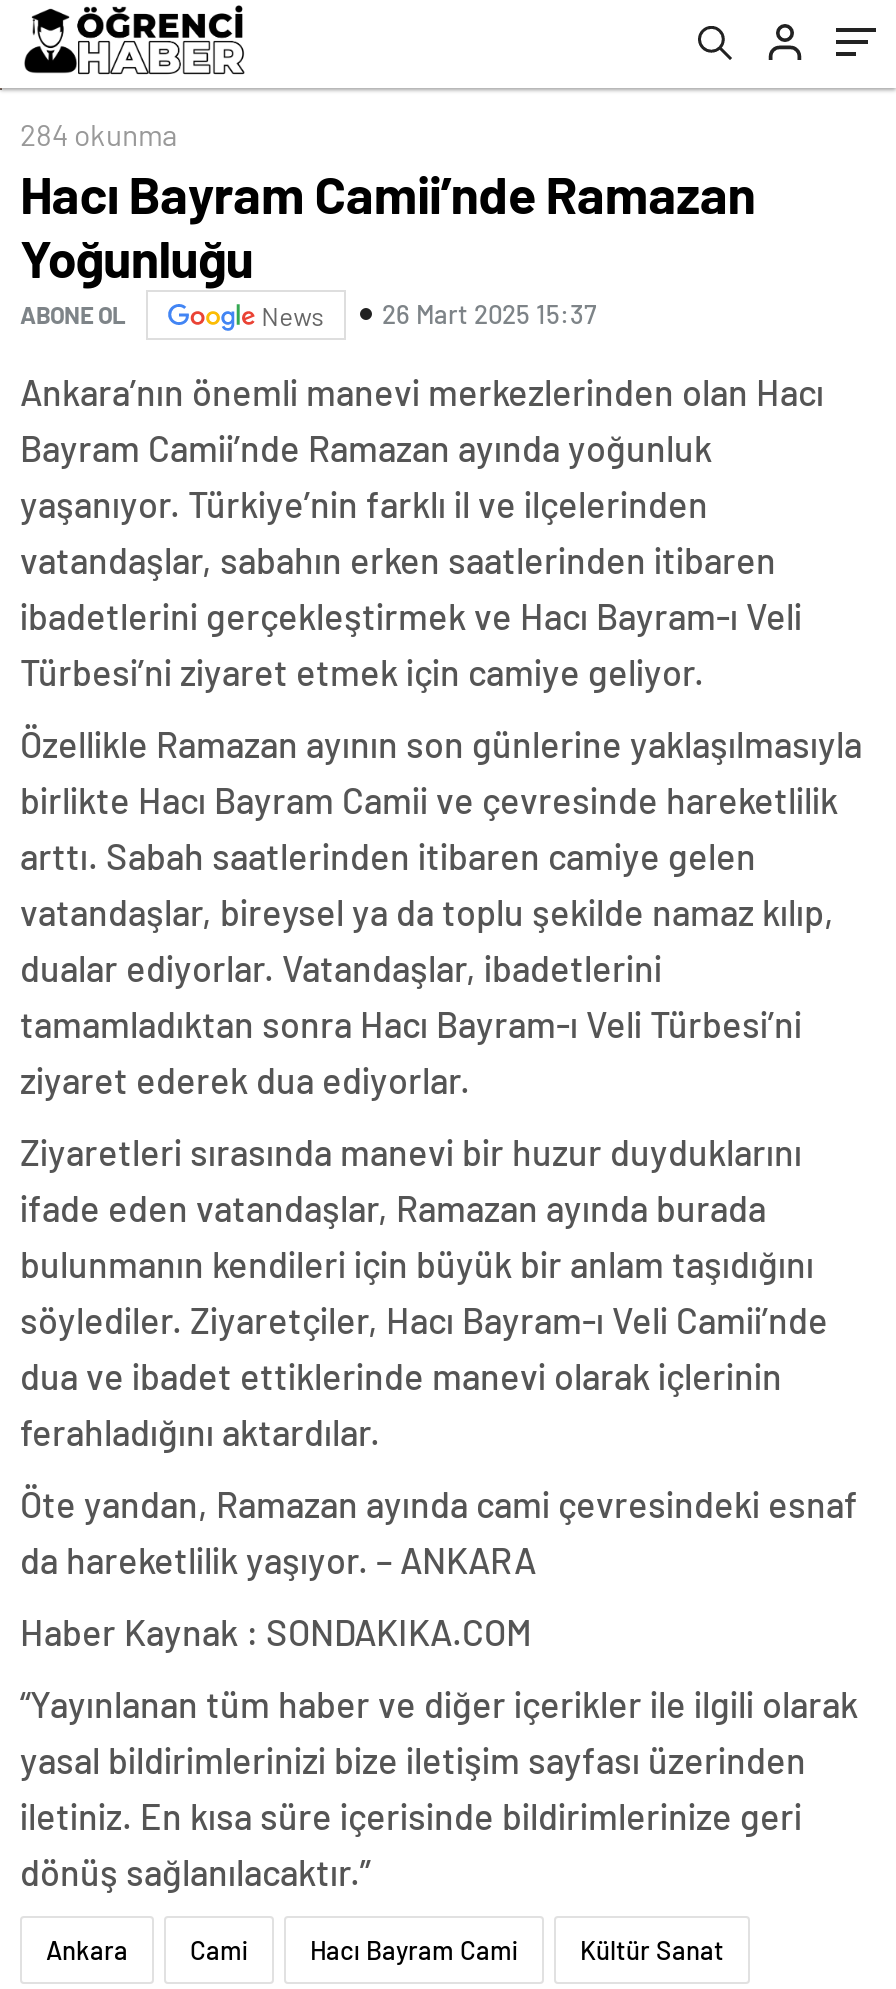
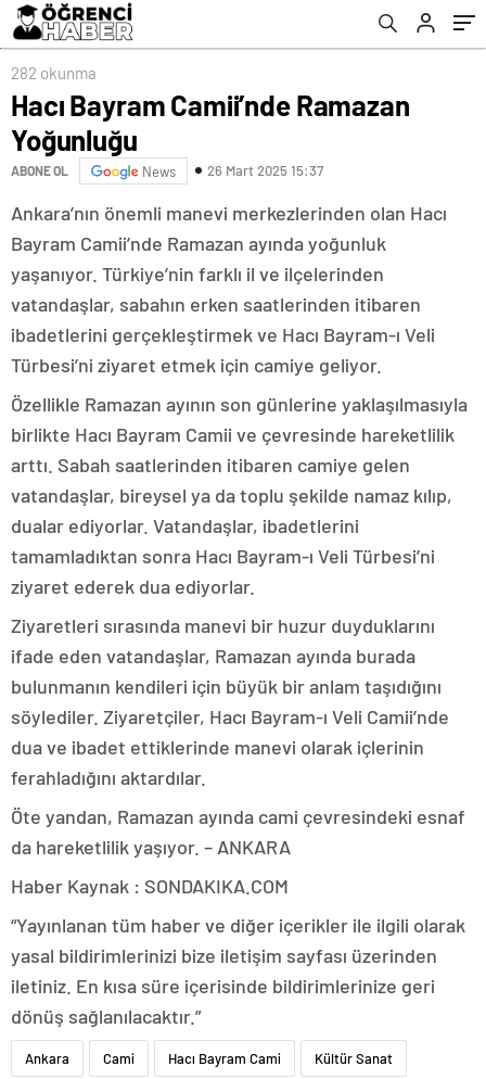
- 284 okunma
+ 282 okunma
